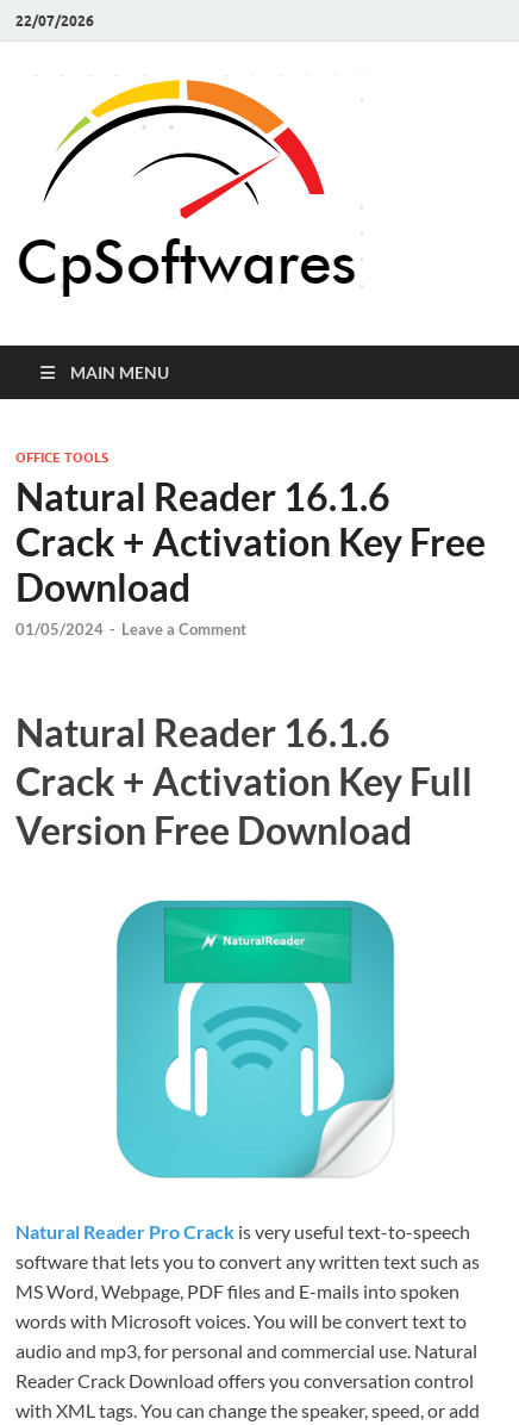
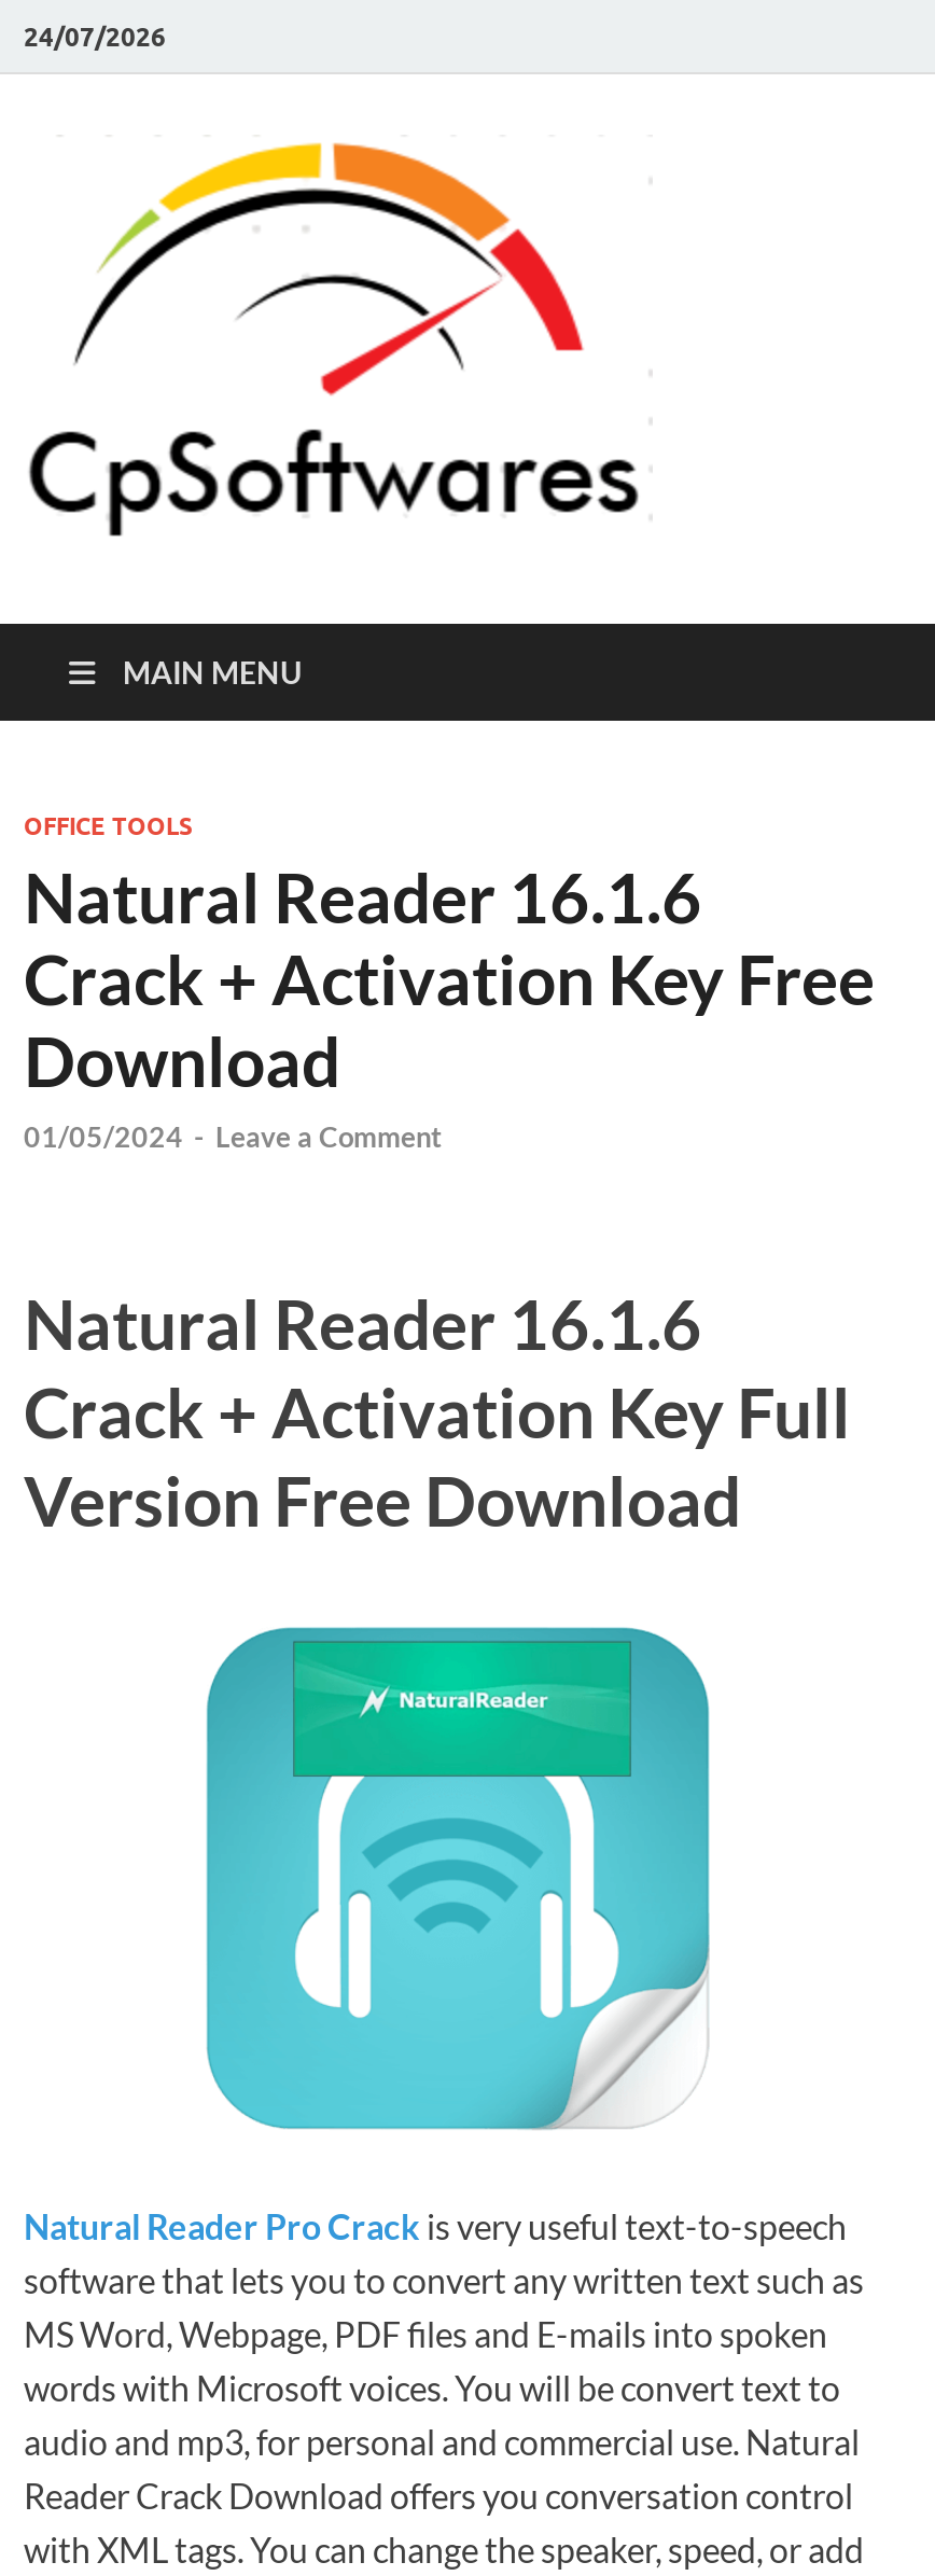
- 22/07/2026
+ 24/07/2026
